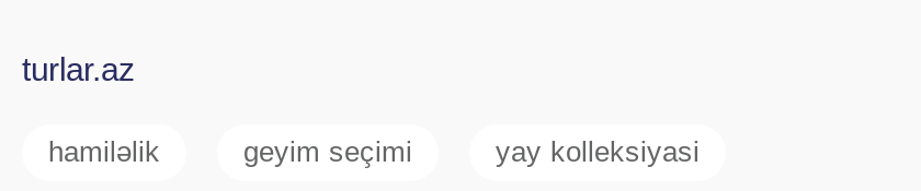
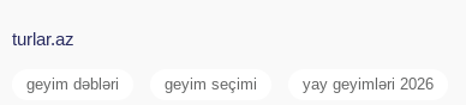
- hamiləlik
+ geyim dəbləri

- yay kolleksiyasi
+ yay geyimləri 2026
